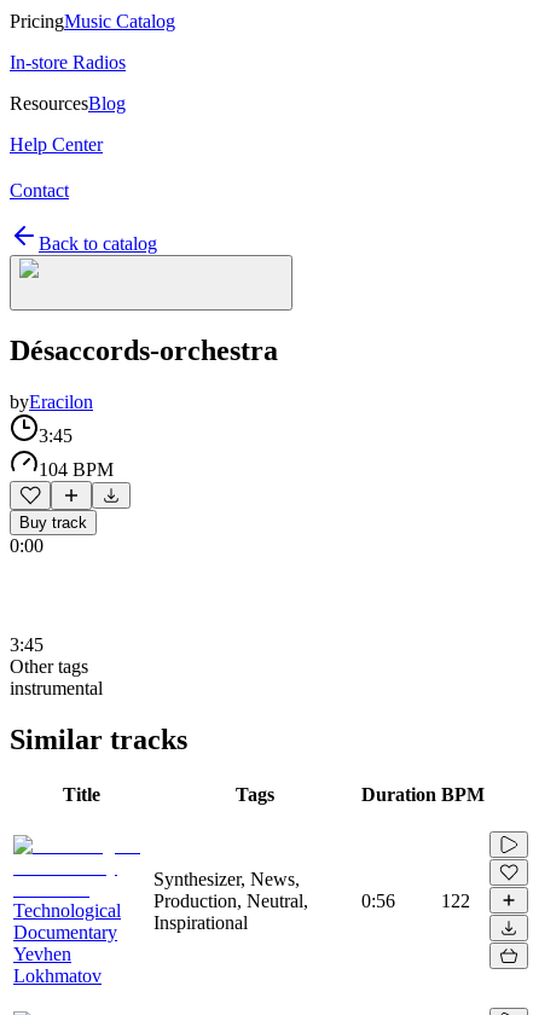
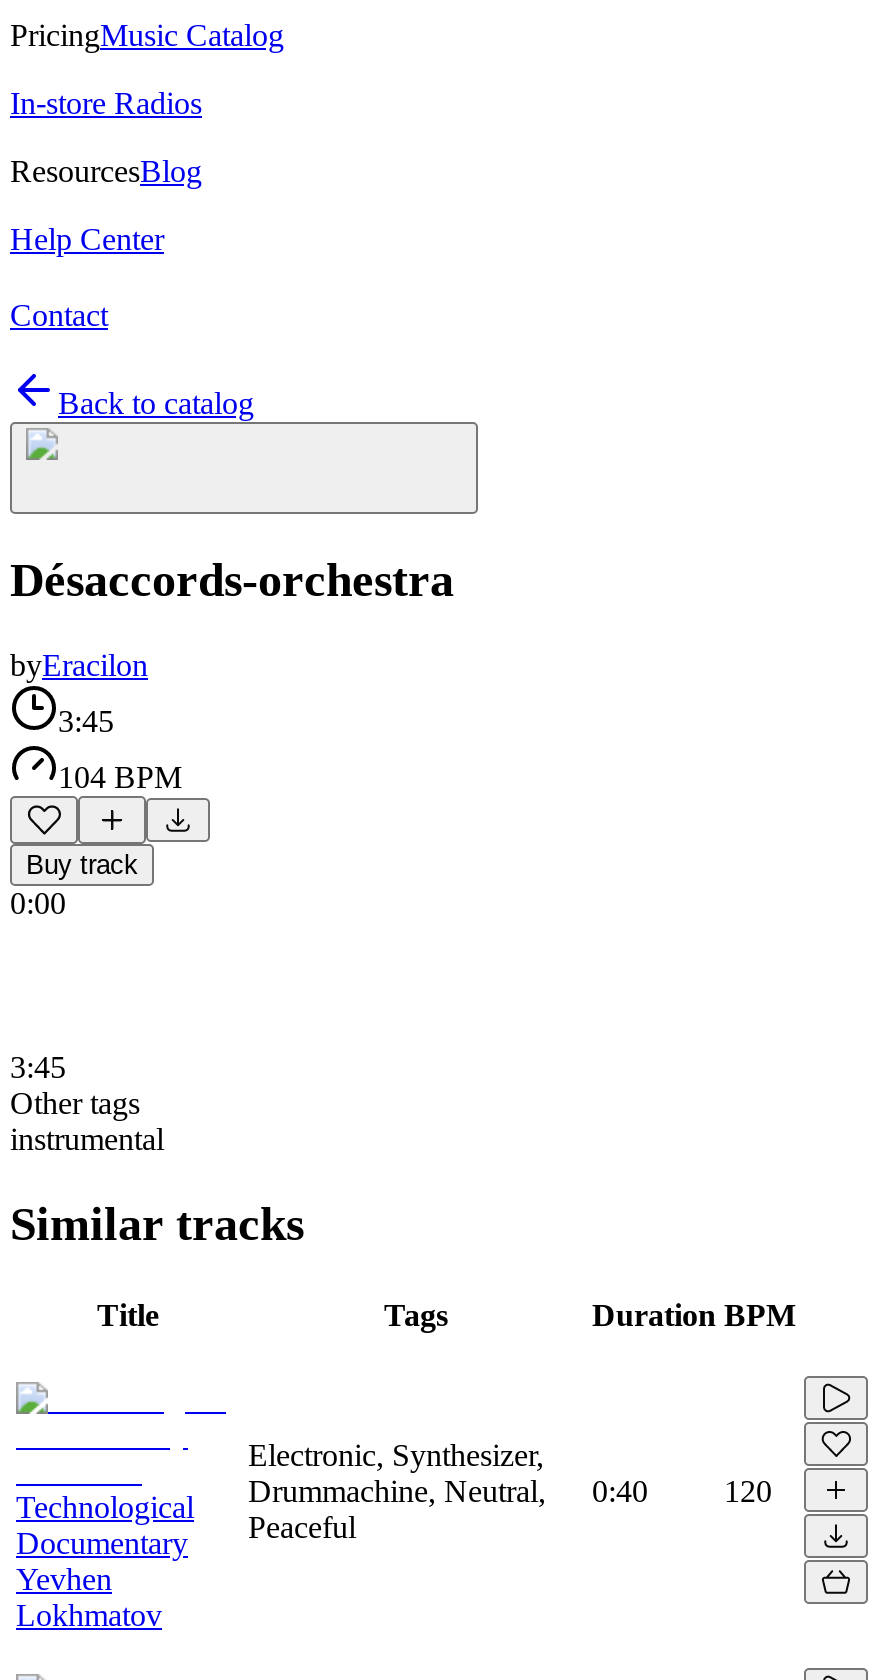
- Synthesizer, News,
- Production, Neutral,
- Inspirational
+ Electronic, Synthesizer,
+ Drummachine, Neutral,
+ Peaceful

- 0:56
- 122
+ 0:40
+ 120
